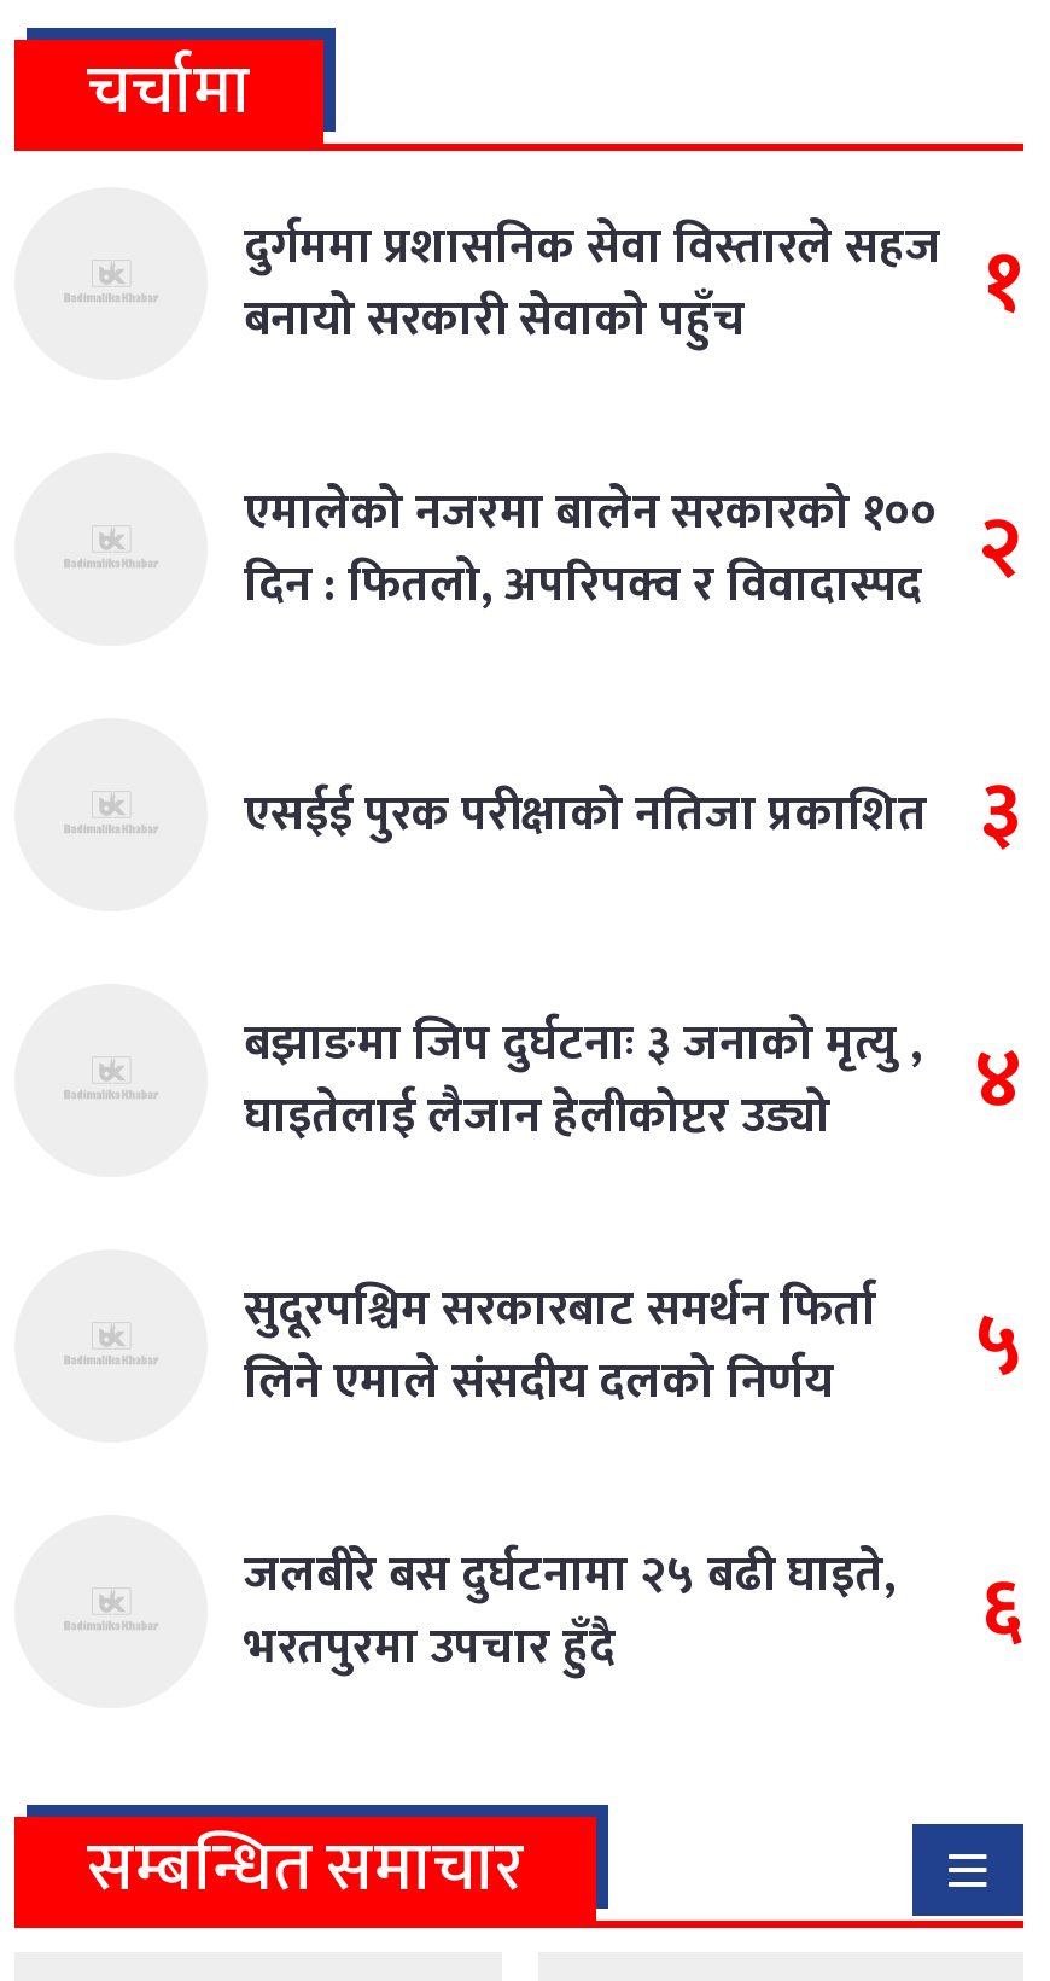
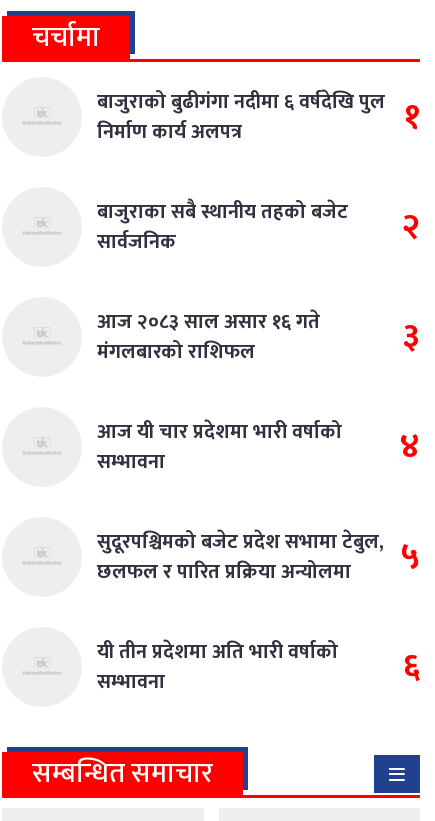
- दुर्गममा प्रशासनिक सेवा विस्तारले सहज
- बनायो सरकारी सेवाकाे पहुँच
+ बाजुराको बुढीगंगा नदीमा ६ वर्षदेखि पुल
+ निर्माण कार्य अलपत्र

- एमालेको नजरमा बालेन सरकारको १००
- दिन : फितलो, अपरिपक्व र विवादास्पद
+ बाजुराका सबै स्थानीय तहको बजेट
+ सार्वजनिक

- एसईई पुरक परीक्षाको नतिजा प्रकाशित
+ आज २०८३ साल असार १६ गते
+ मंगलबारको राशिफल

- बझाङमा जिप दुर्घटनाः ३ जनाको मृत्यु ,
- घाइतेलाई लैजान हेलीकोप्टर उड्यो
+ आज यी चार प्रदेशमा भारी वर्षाको
+ सम्भावना

- सुदूरपश्चिम सरकारबाट समर्थन फिर्ता
- लिने एमाले संसदीय दलको निर्णय
+ सुदूरपश्चिमको बजेट प्रदेश सभामा टेबुल,
+ छलफल र पारित प्रक्रिया अन्योलमा

- जलबीरे बस दुर्घटनामा २५ बढी घाइते,
- भरतपुरमा उपचार हुँदै
+ यी तीन प्रदेशमा अति भारी वर्षाको
+ सम्भावना
